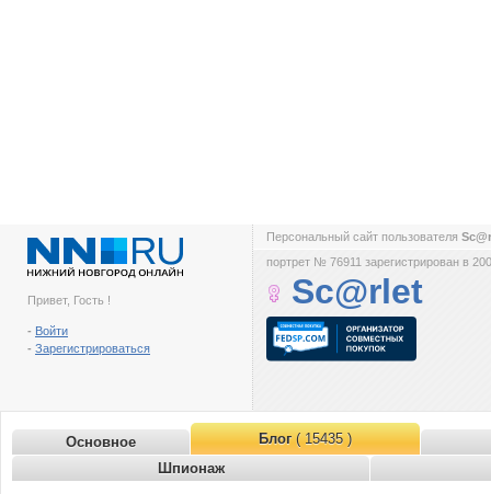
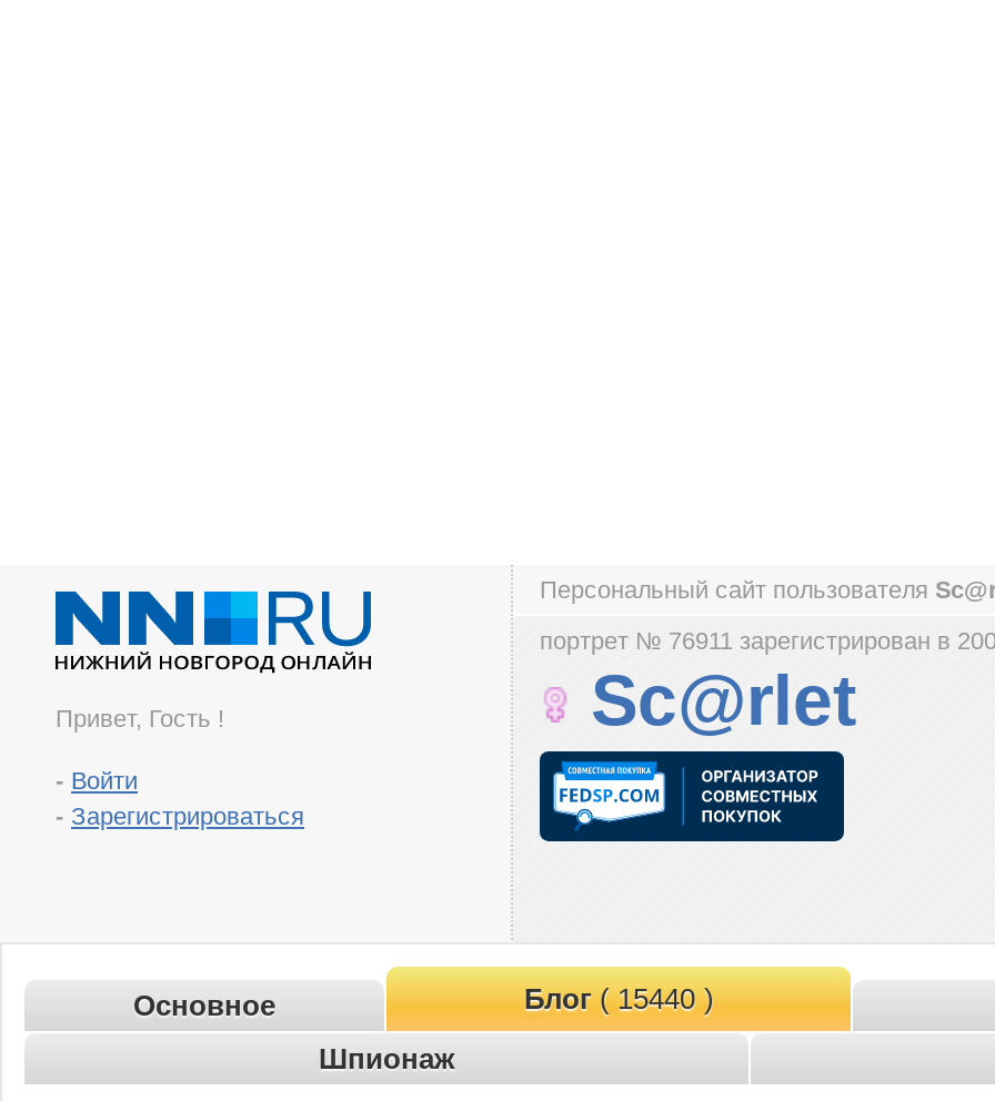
- Блог ( 15435 )
+ Блог ( 15440 )
